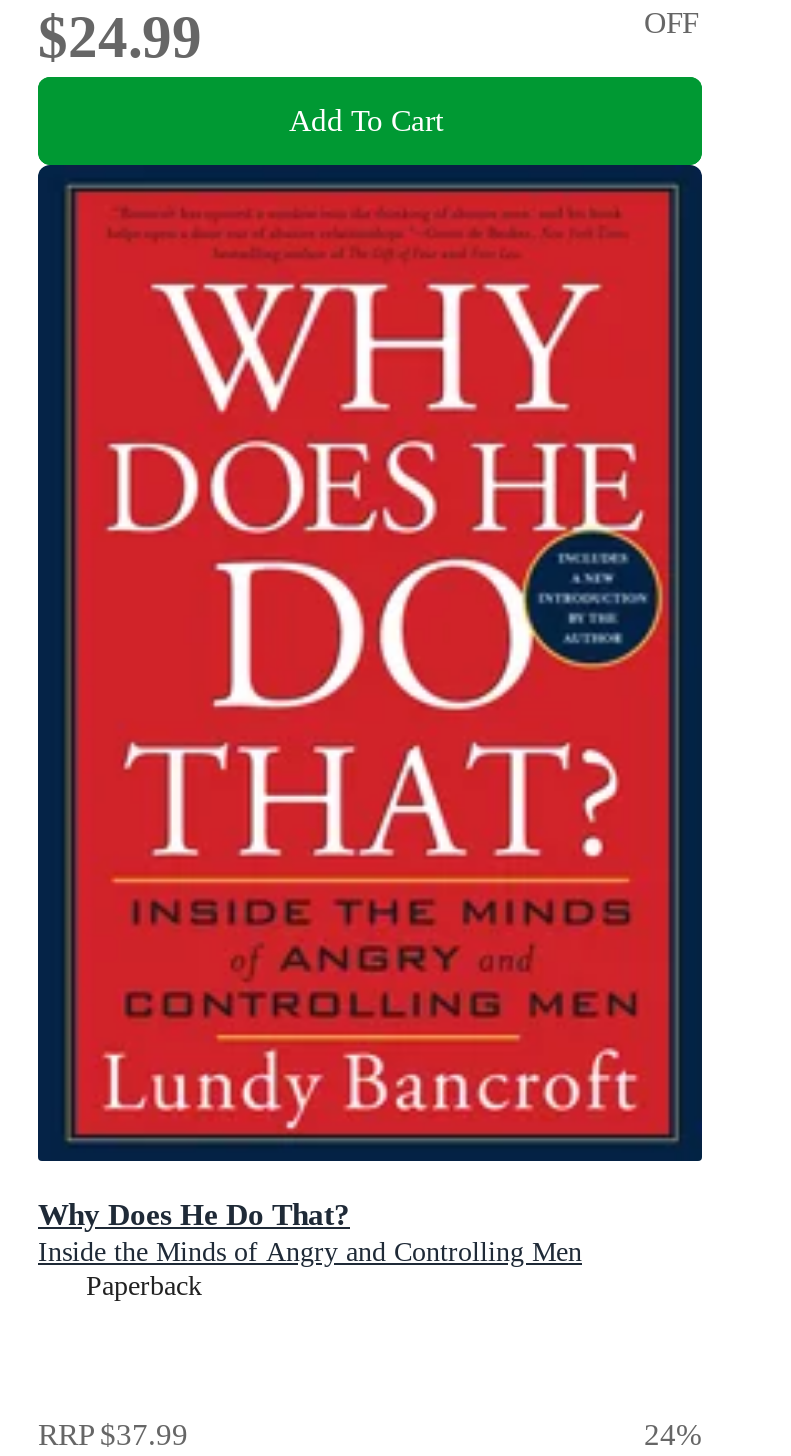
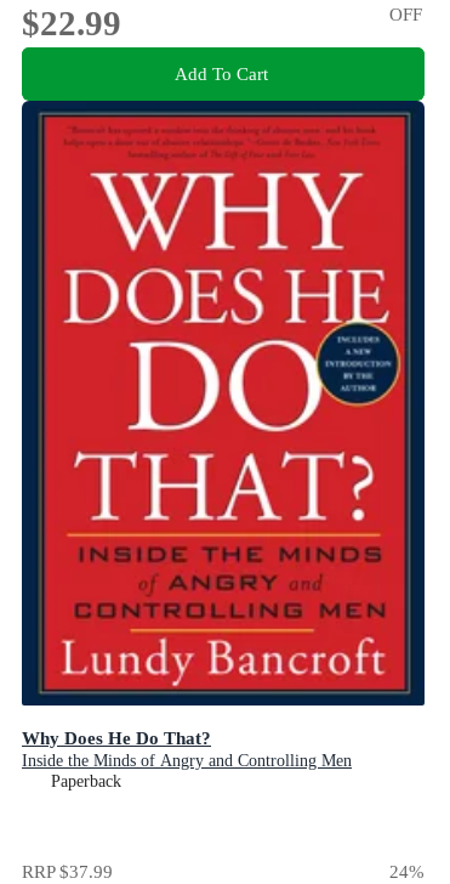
- $24.99
+ $22.99
